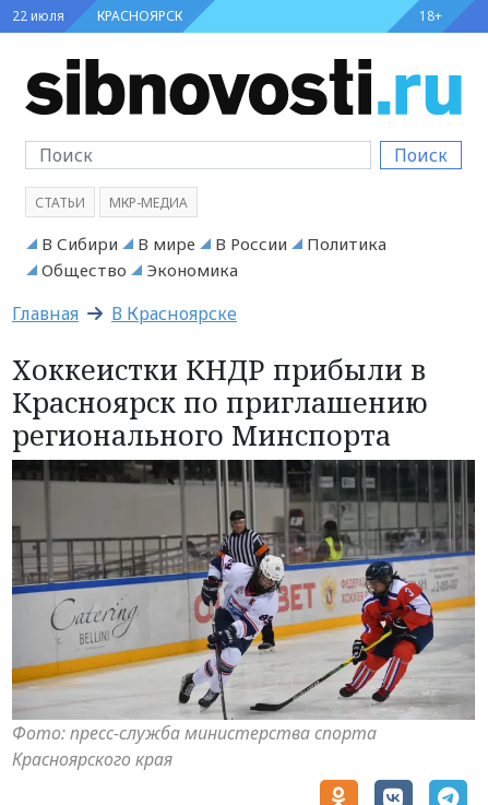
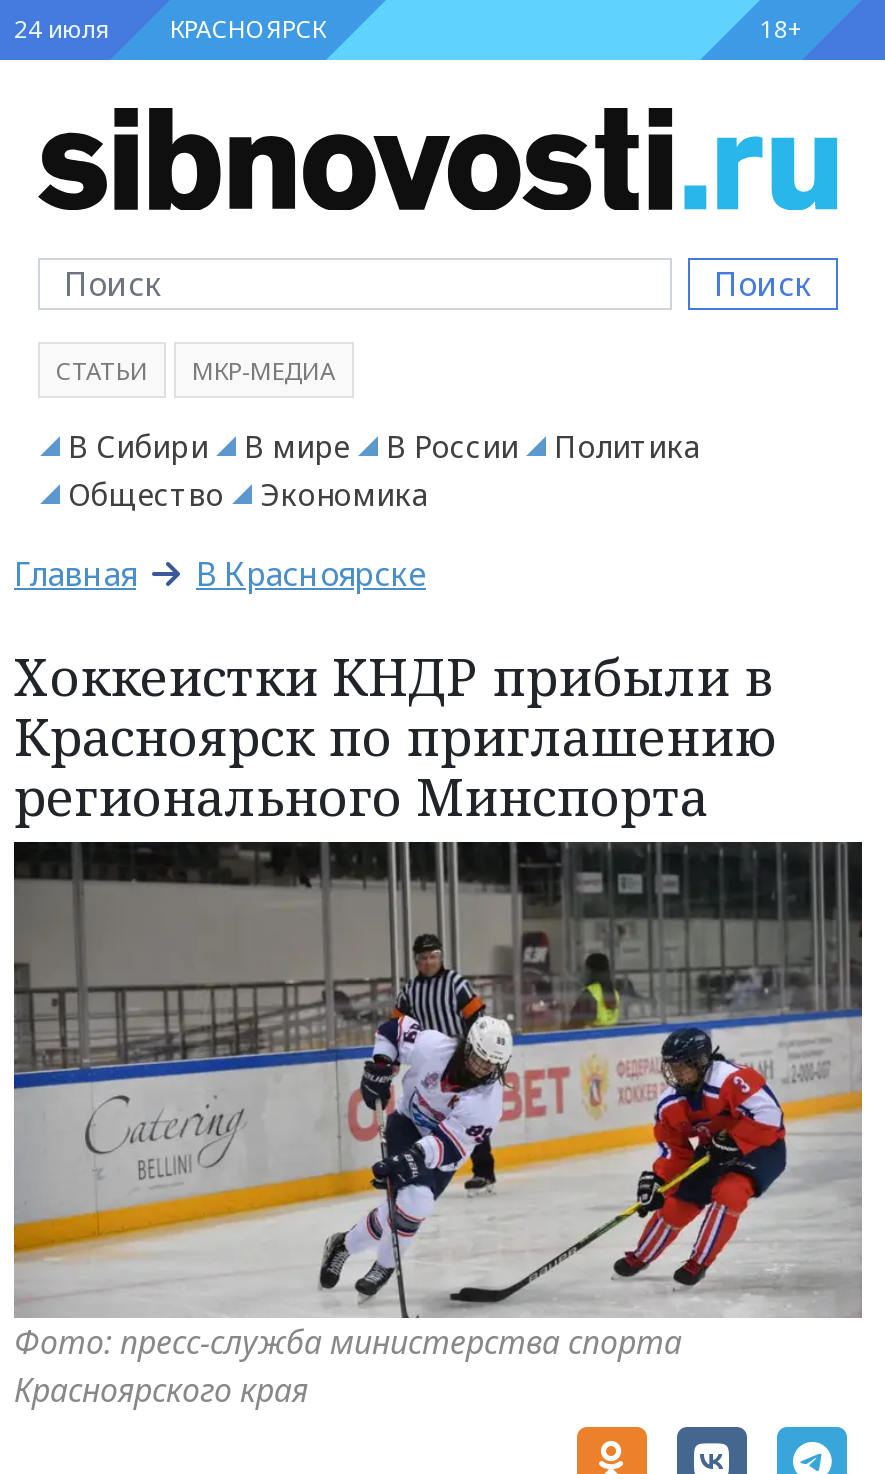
- 22 июля КРАСНОЯРСК
+ 24 июля КРАСНОЯРСК
